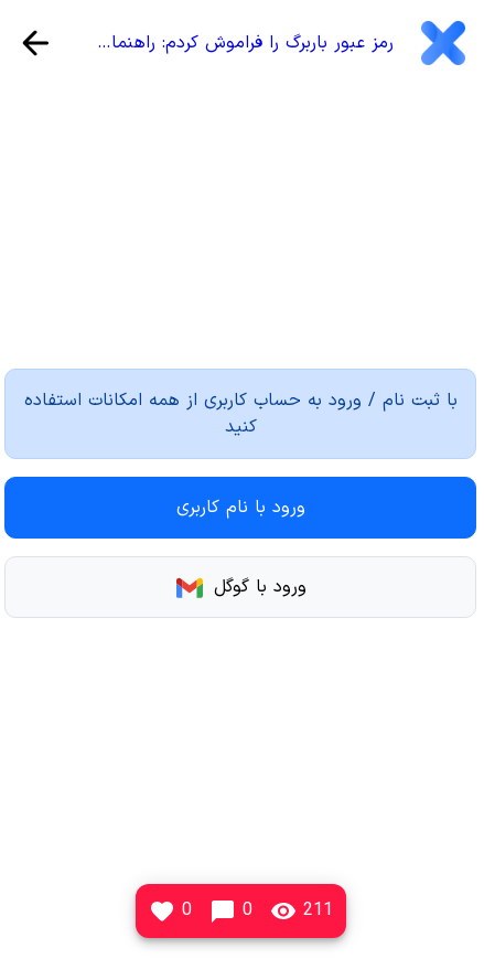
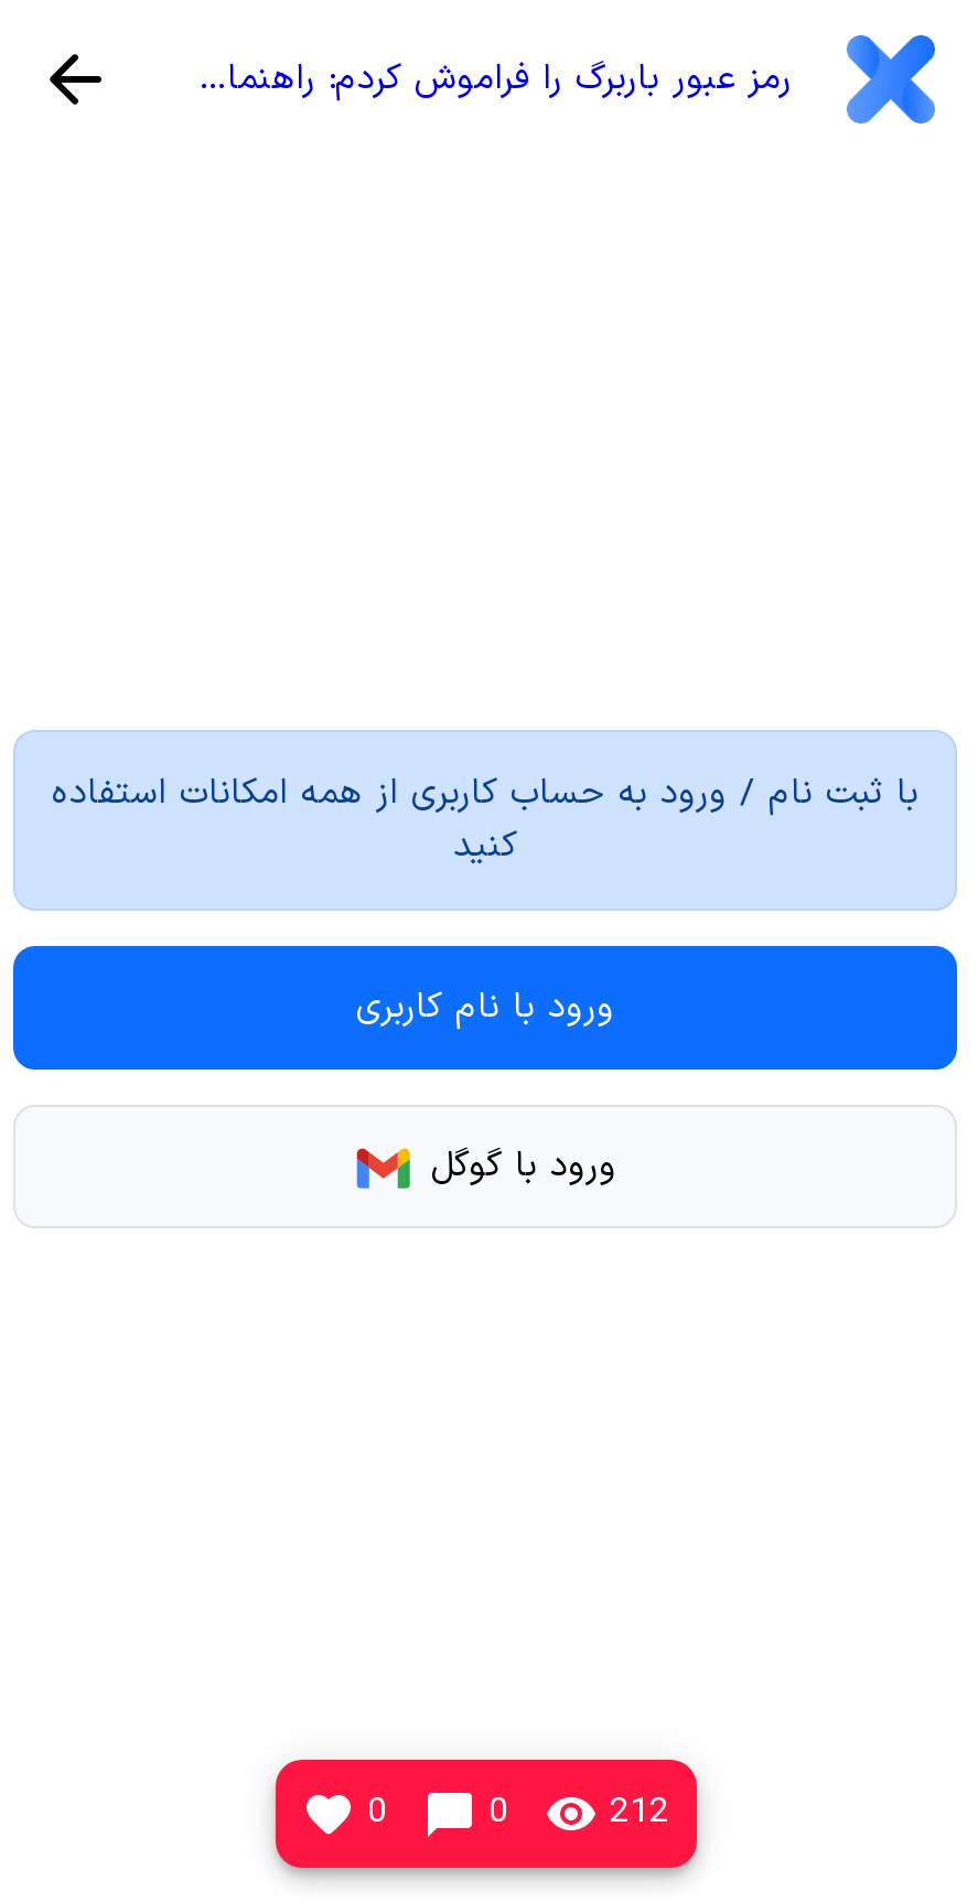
- 0 0 211
+ 0 0 212
